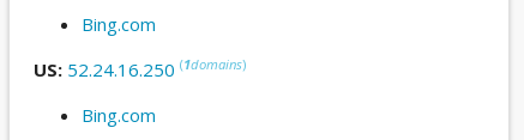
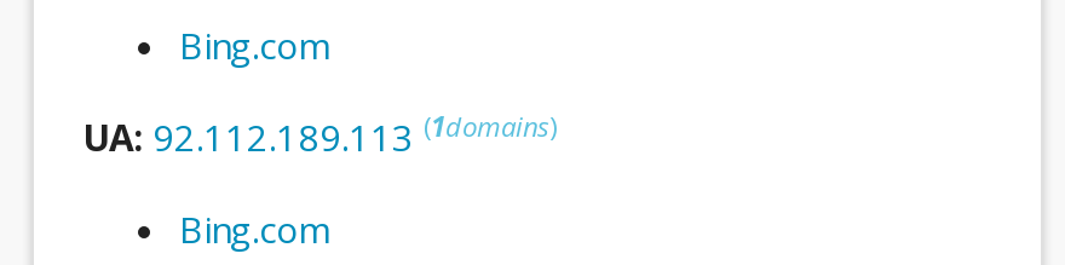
- US: 52.24.16.250 (1domains)
+ UA: 92.112.189.113 (1domains)
